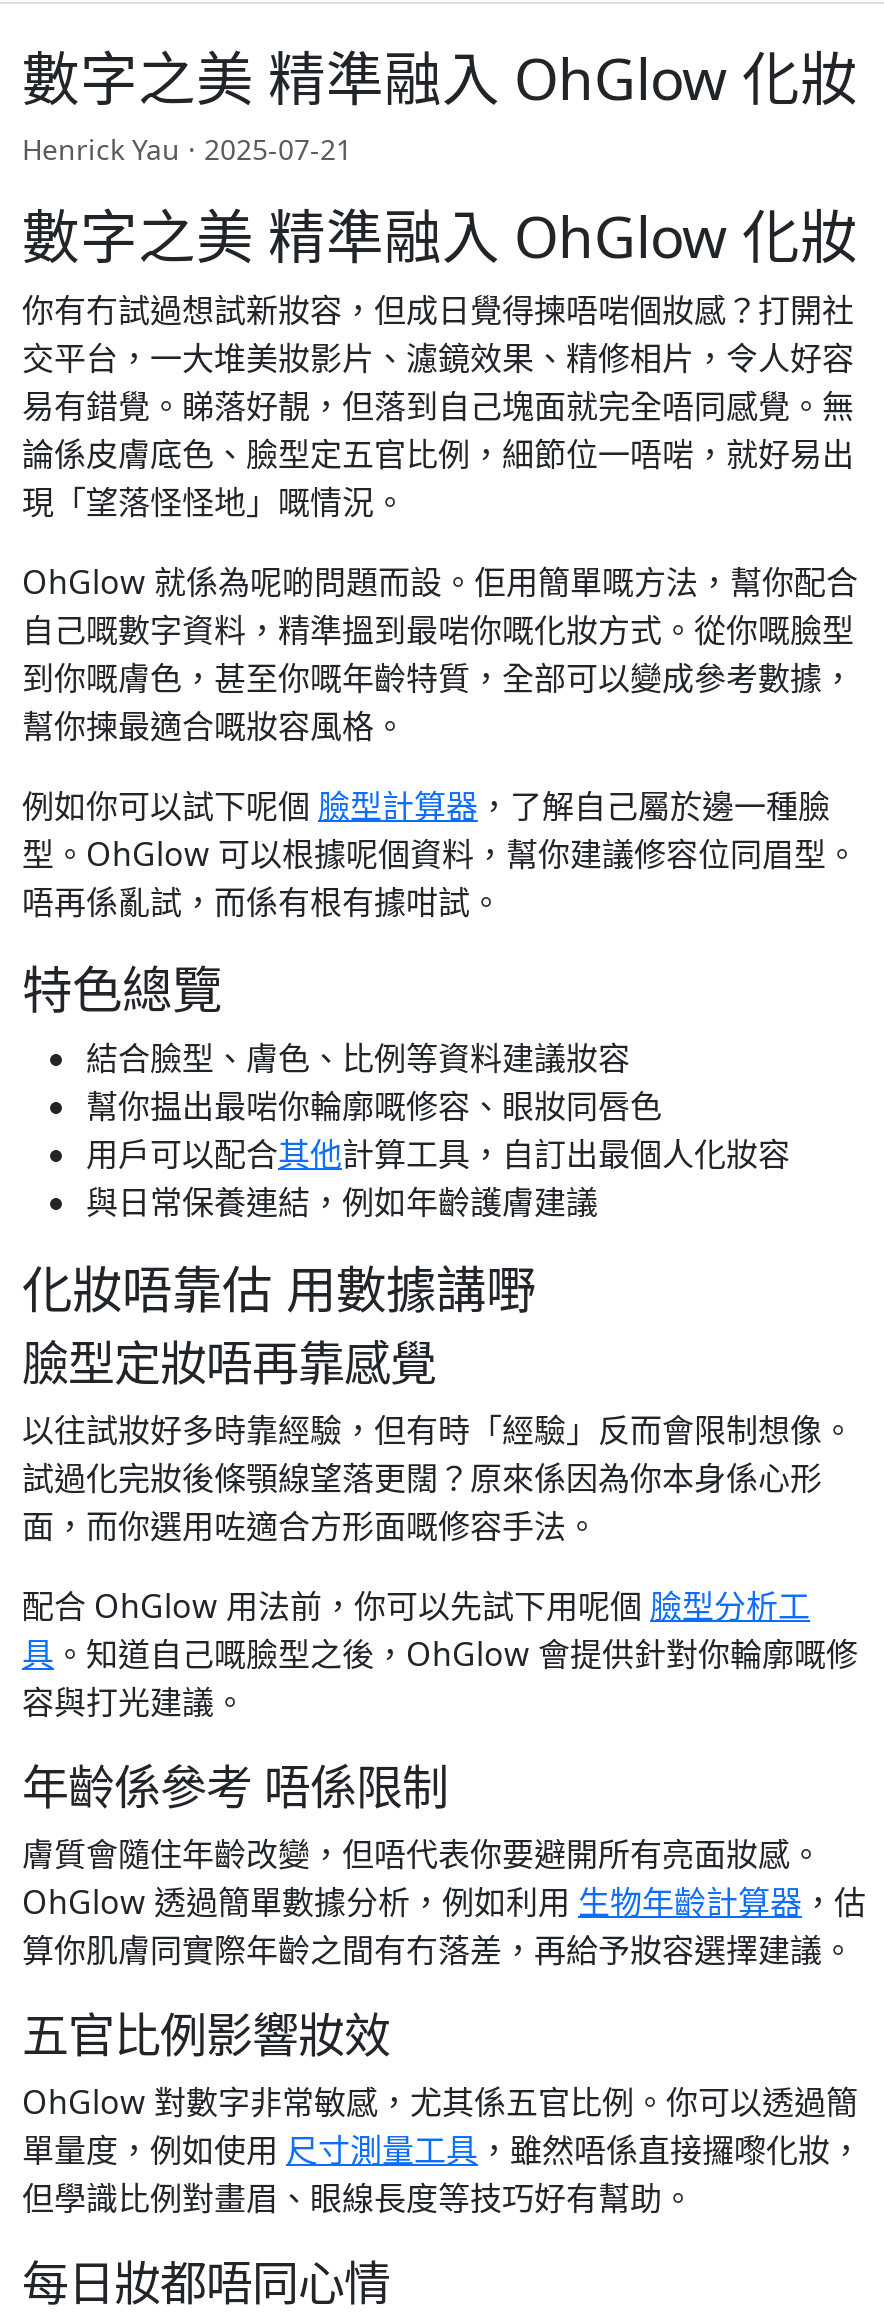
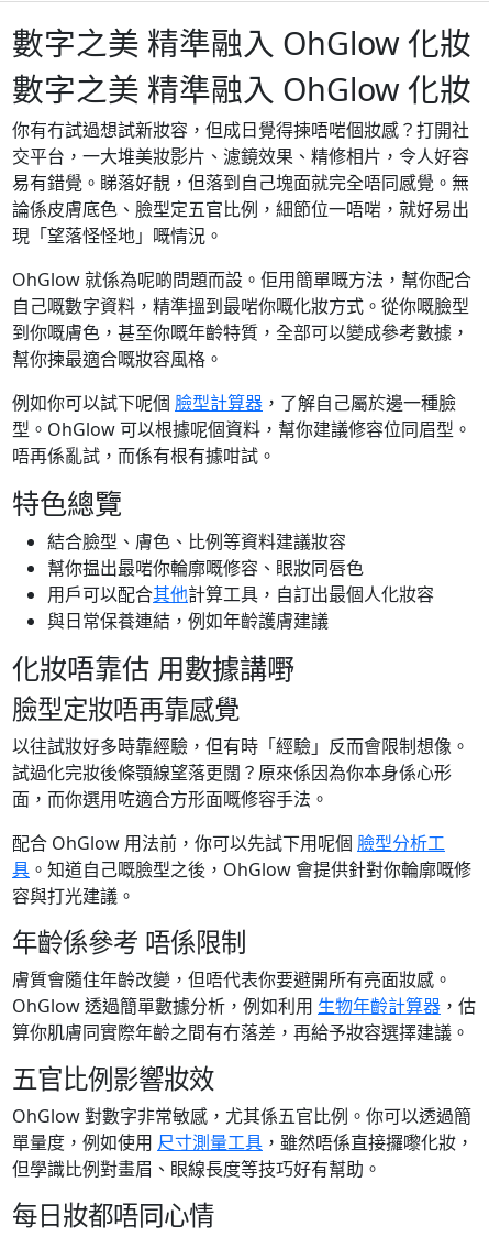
- Henrick Yau · 2025-07-21
